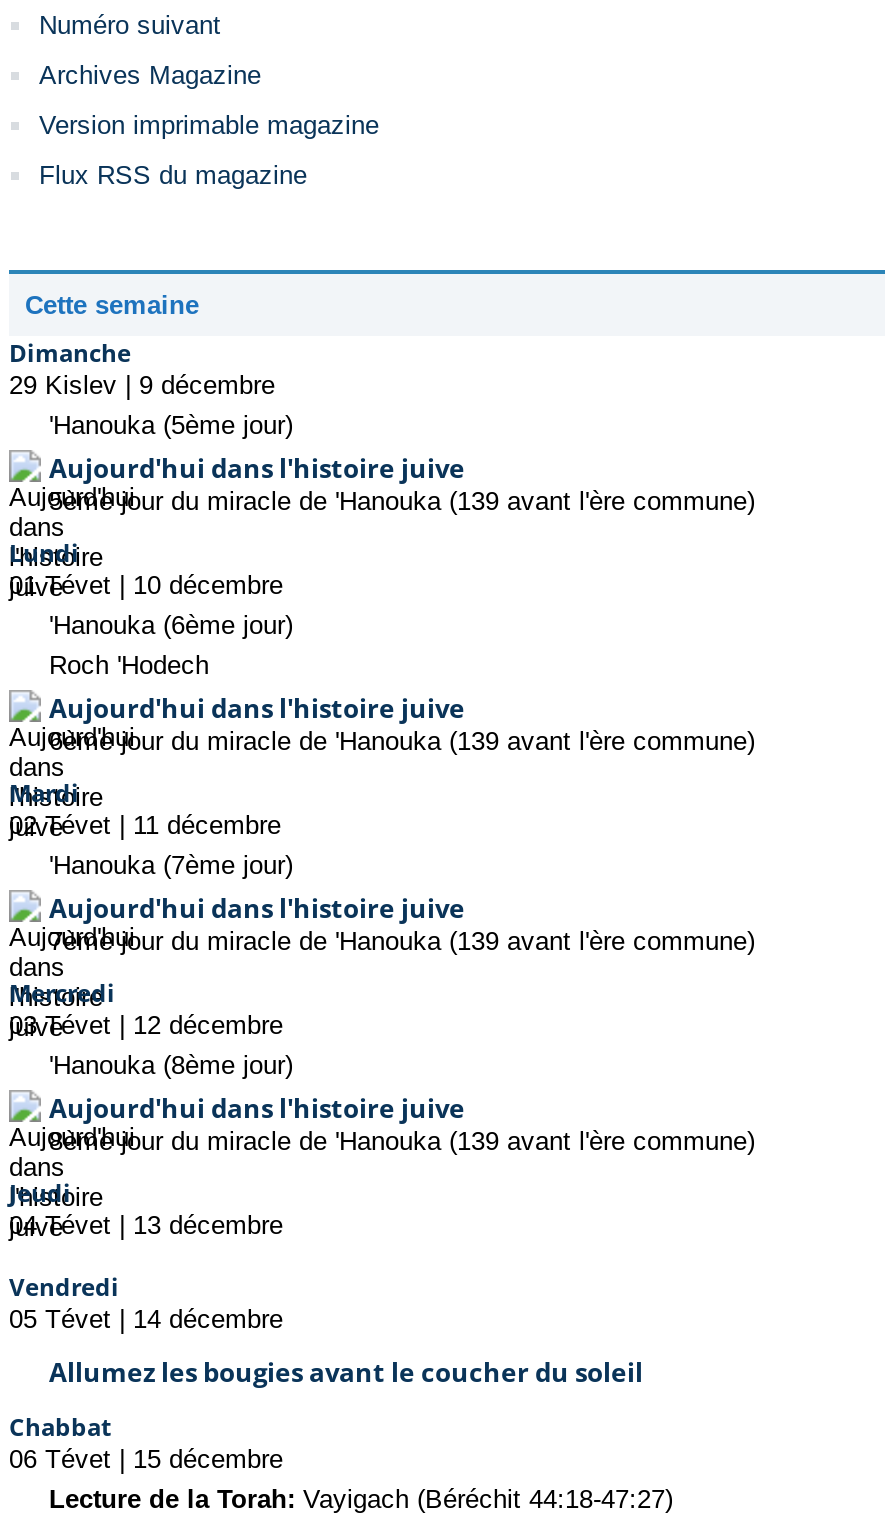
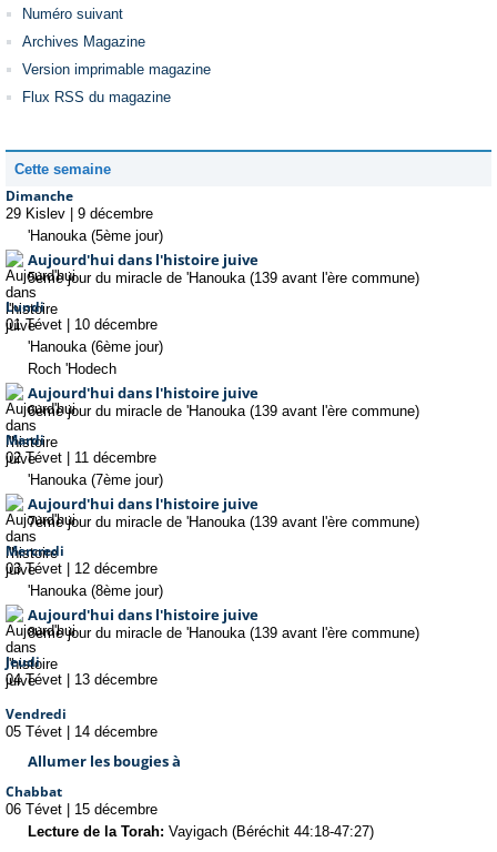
- Allumez les bougies avant le coucher du soleil
+ Allumer les bougies à
